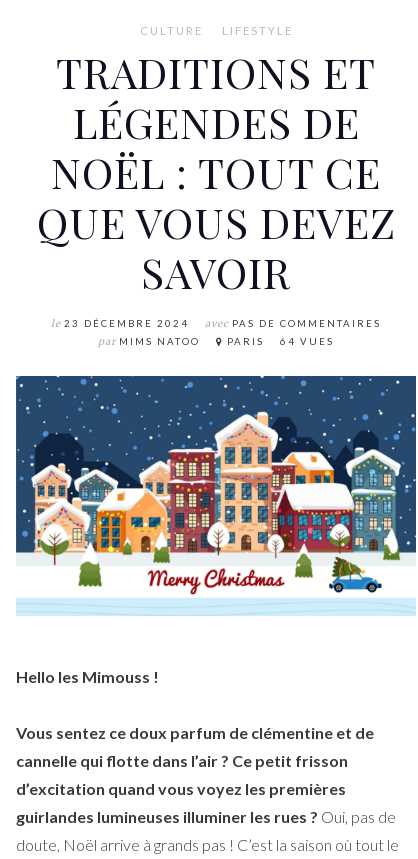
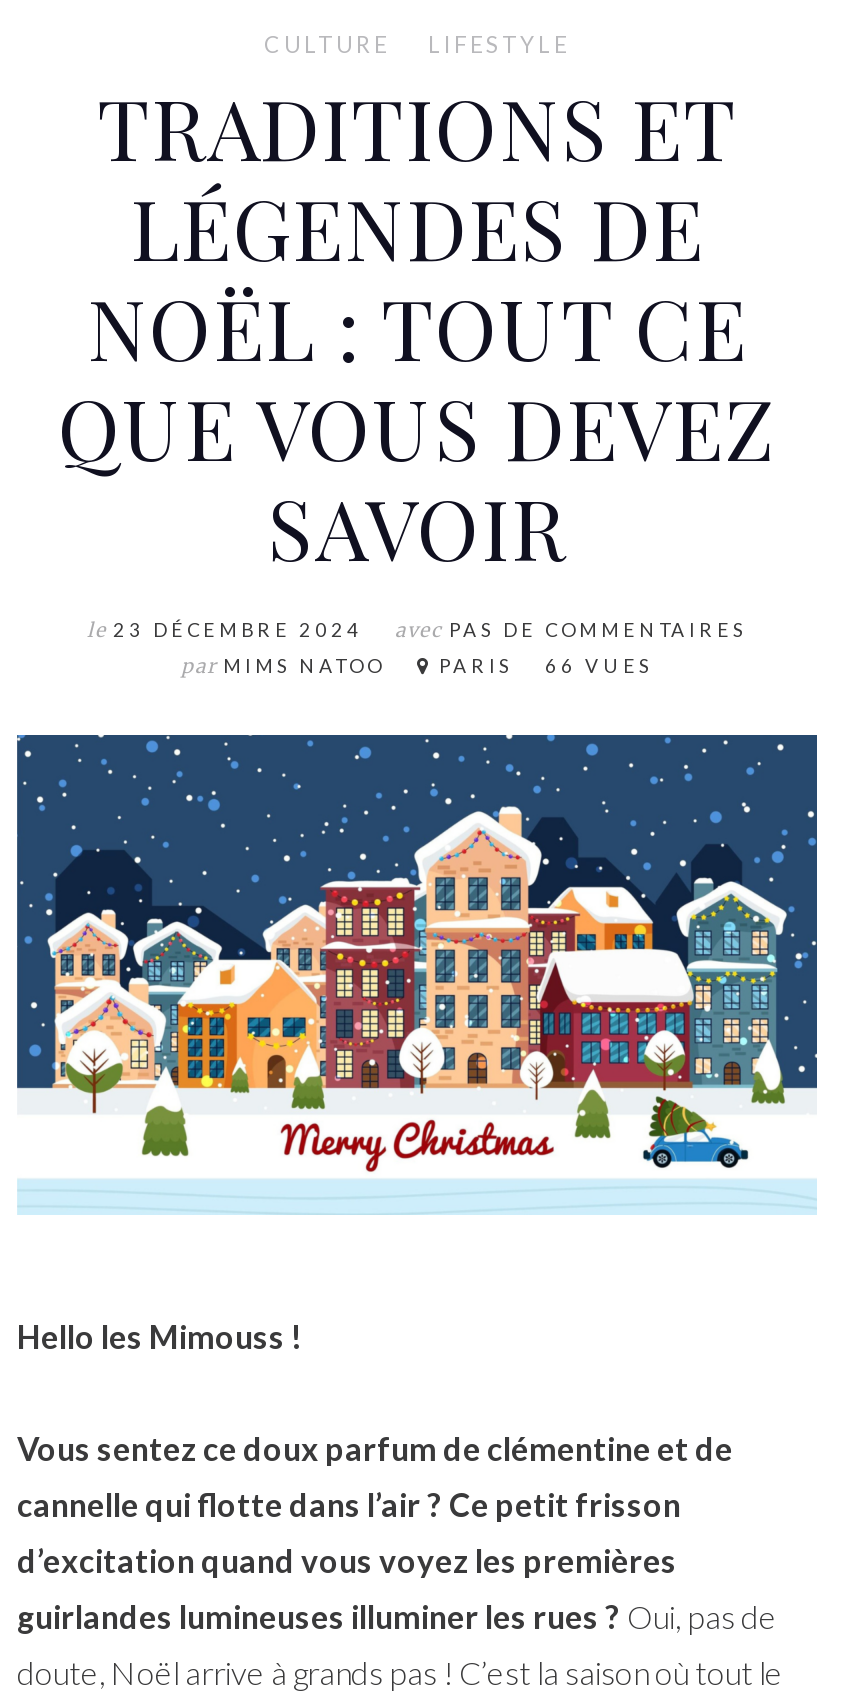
- PARIS 64 VUES
+ PARIS 66 VUES
